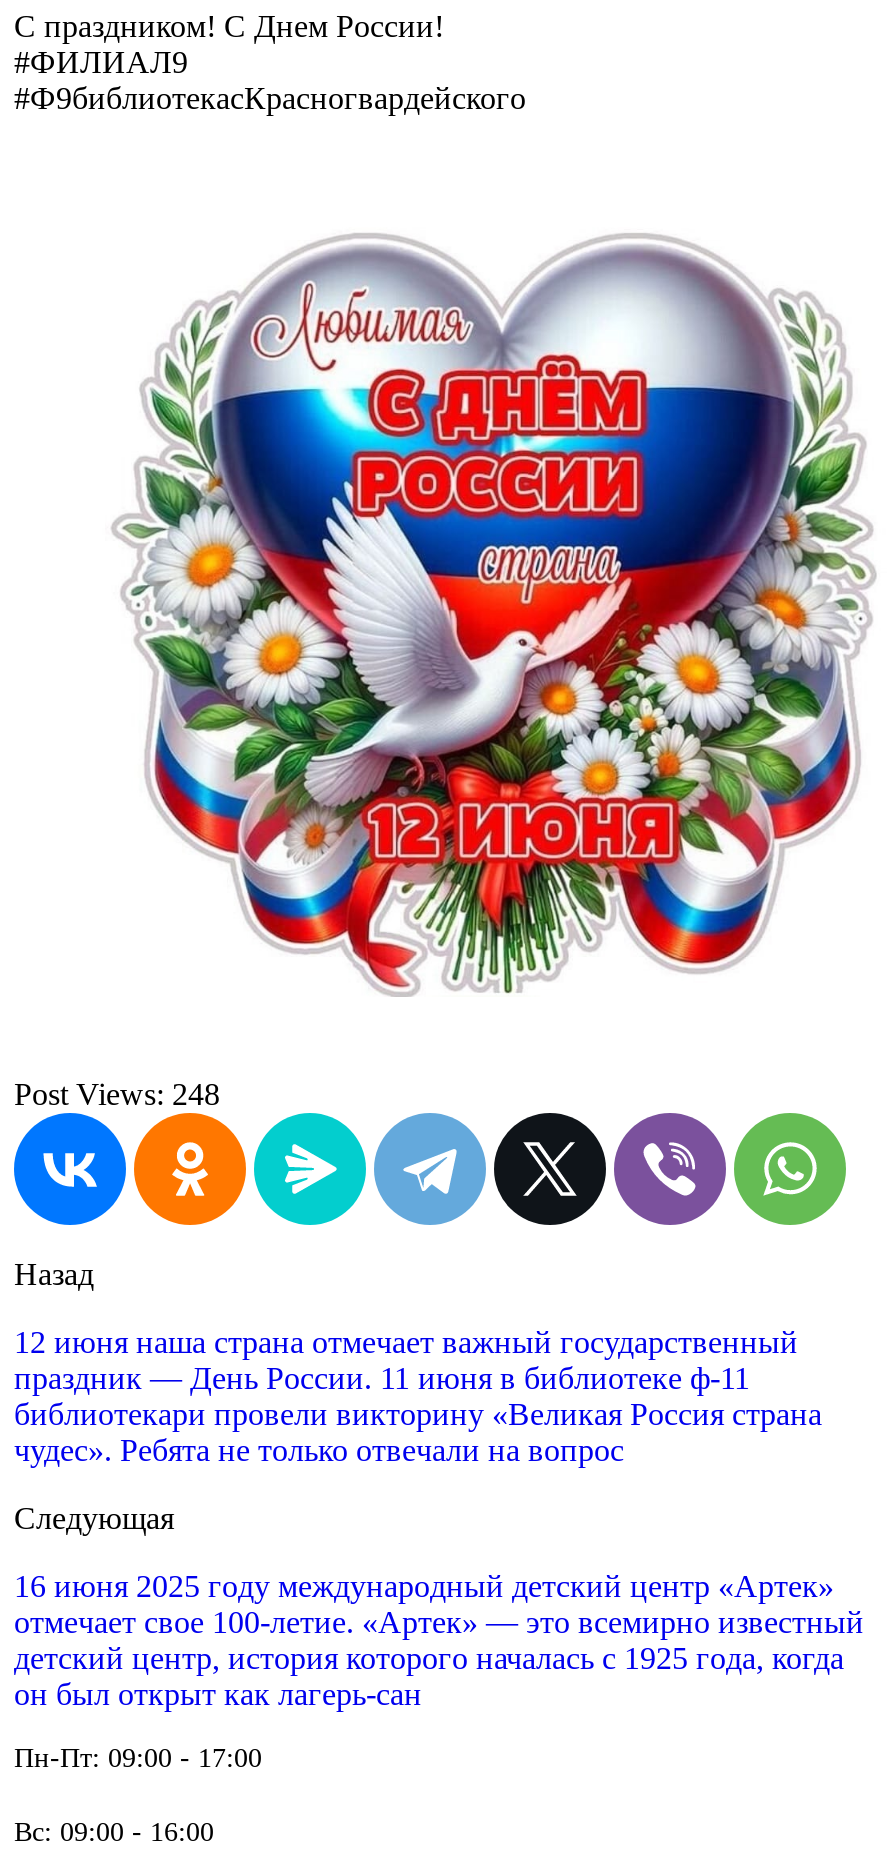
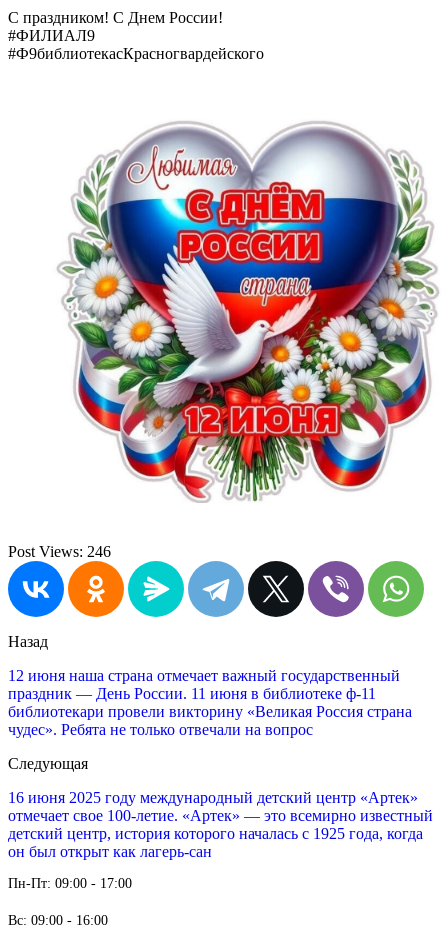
- Post Views: 248
+ Post Views: 246
